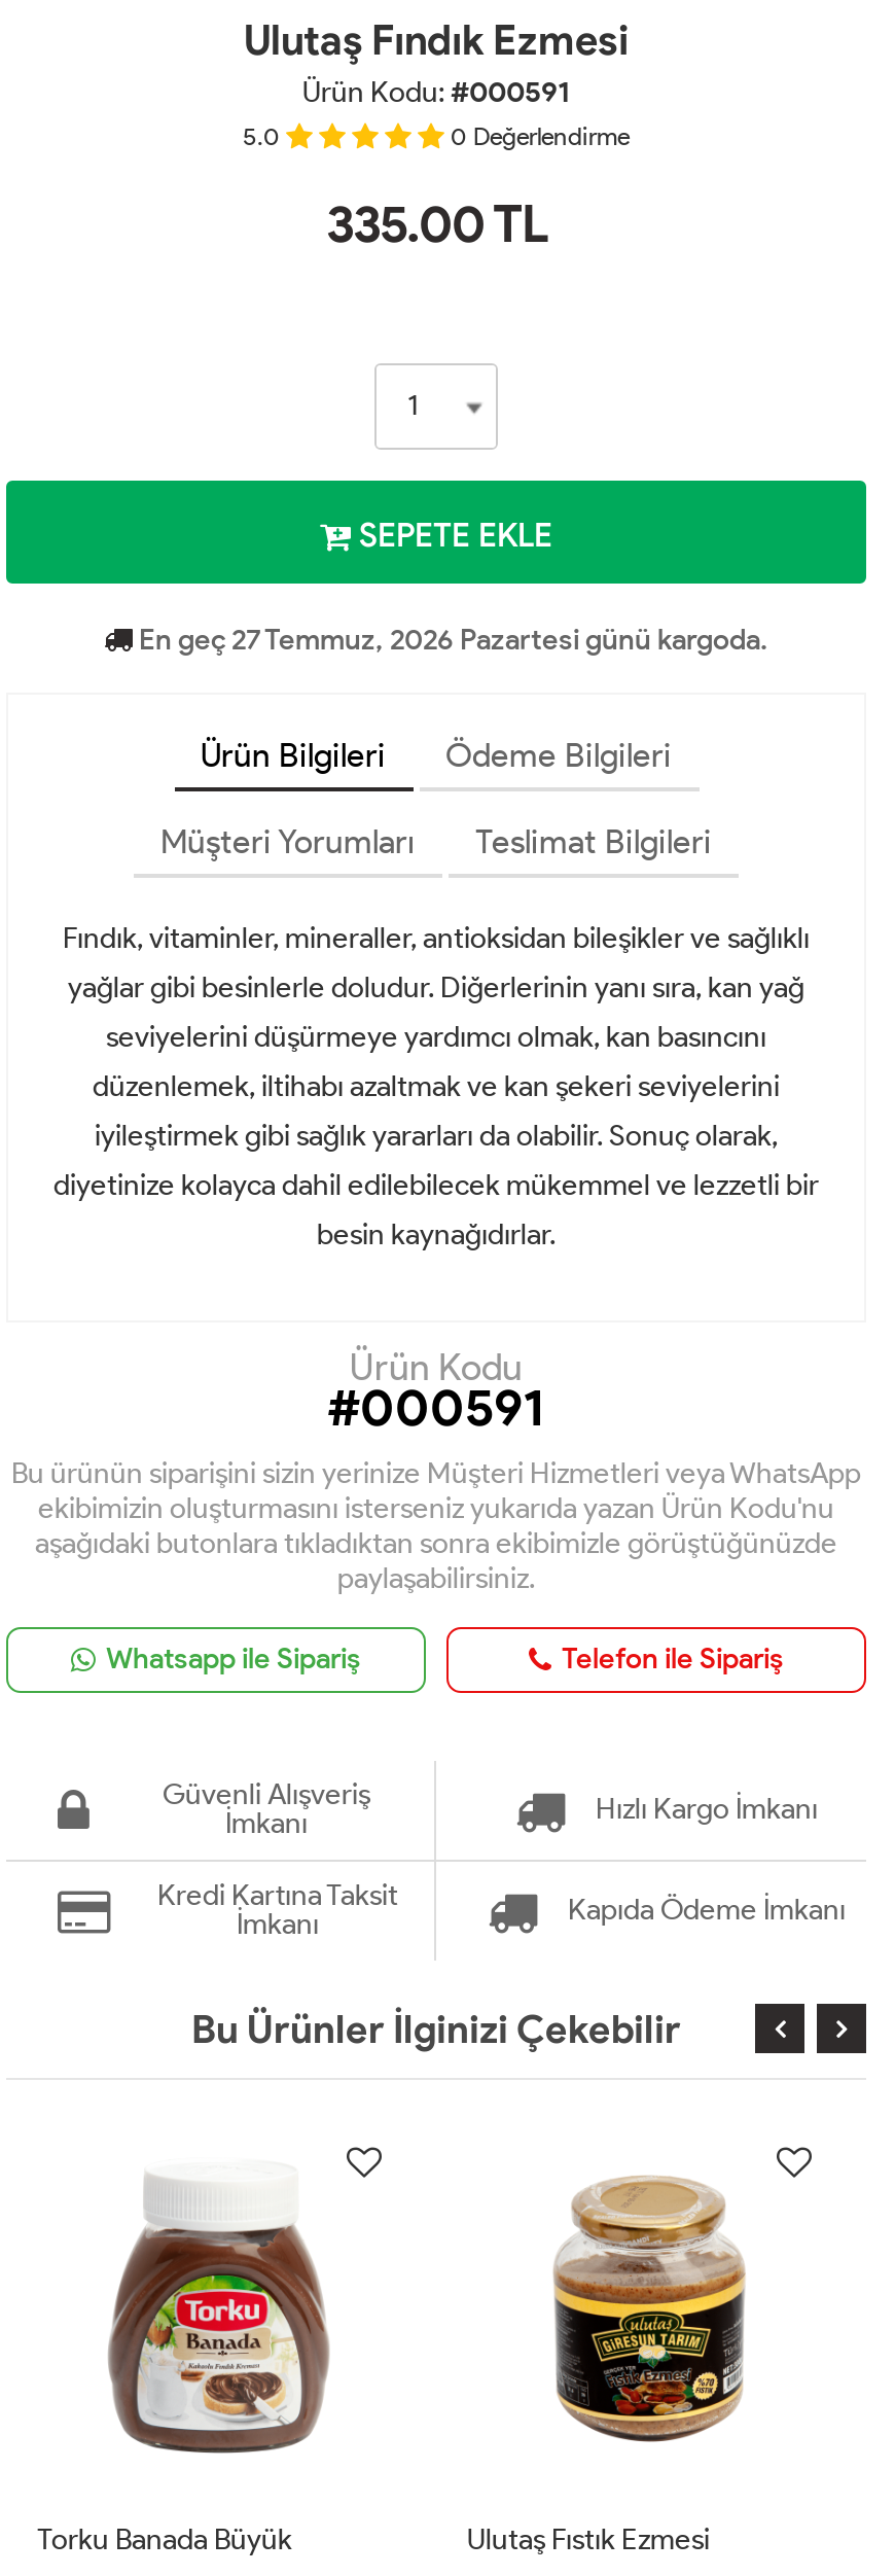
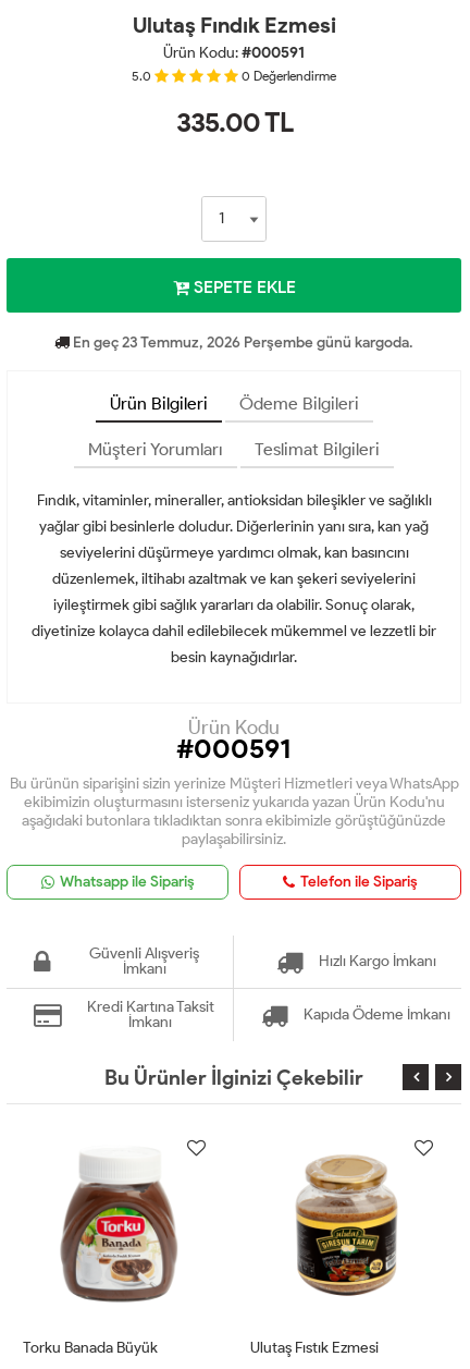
- En geç 27 Temmuz, 2026 Pazartesi günü kargoda.
+ En geç 23 Temmuz, 2026 Perşembe günü kargoda.
